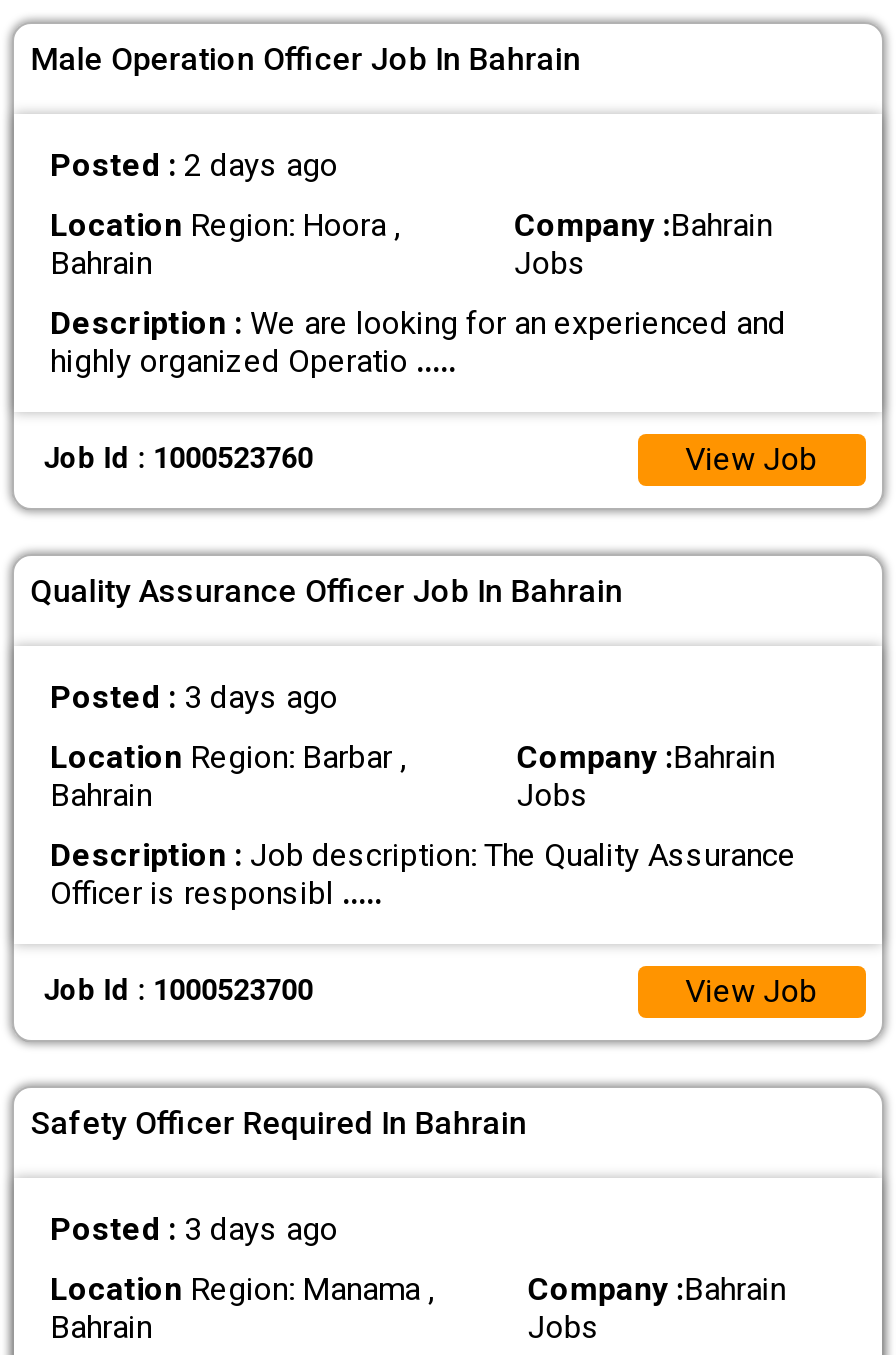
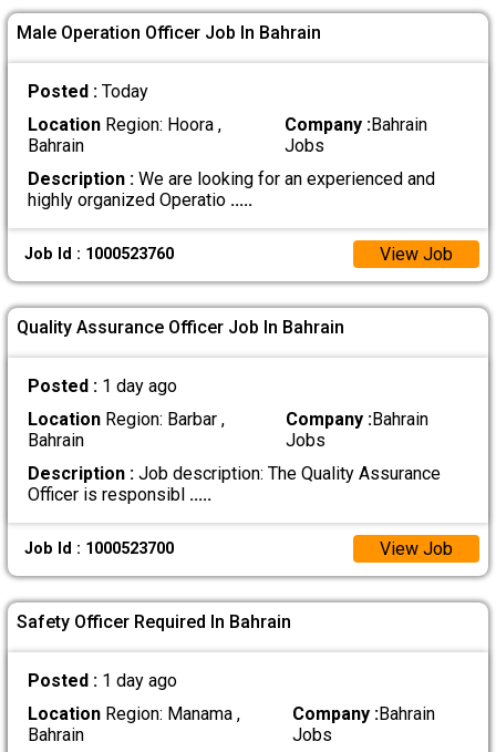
- Posted : 2 days ago
+ Posted : Today

- Posted : 3 days ago
+ Posted : 1 day ago

- Posted : 3 days ago
+ Posted : 1 day ago
